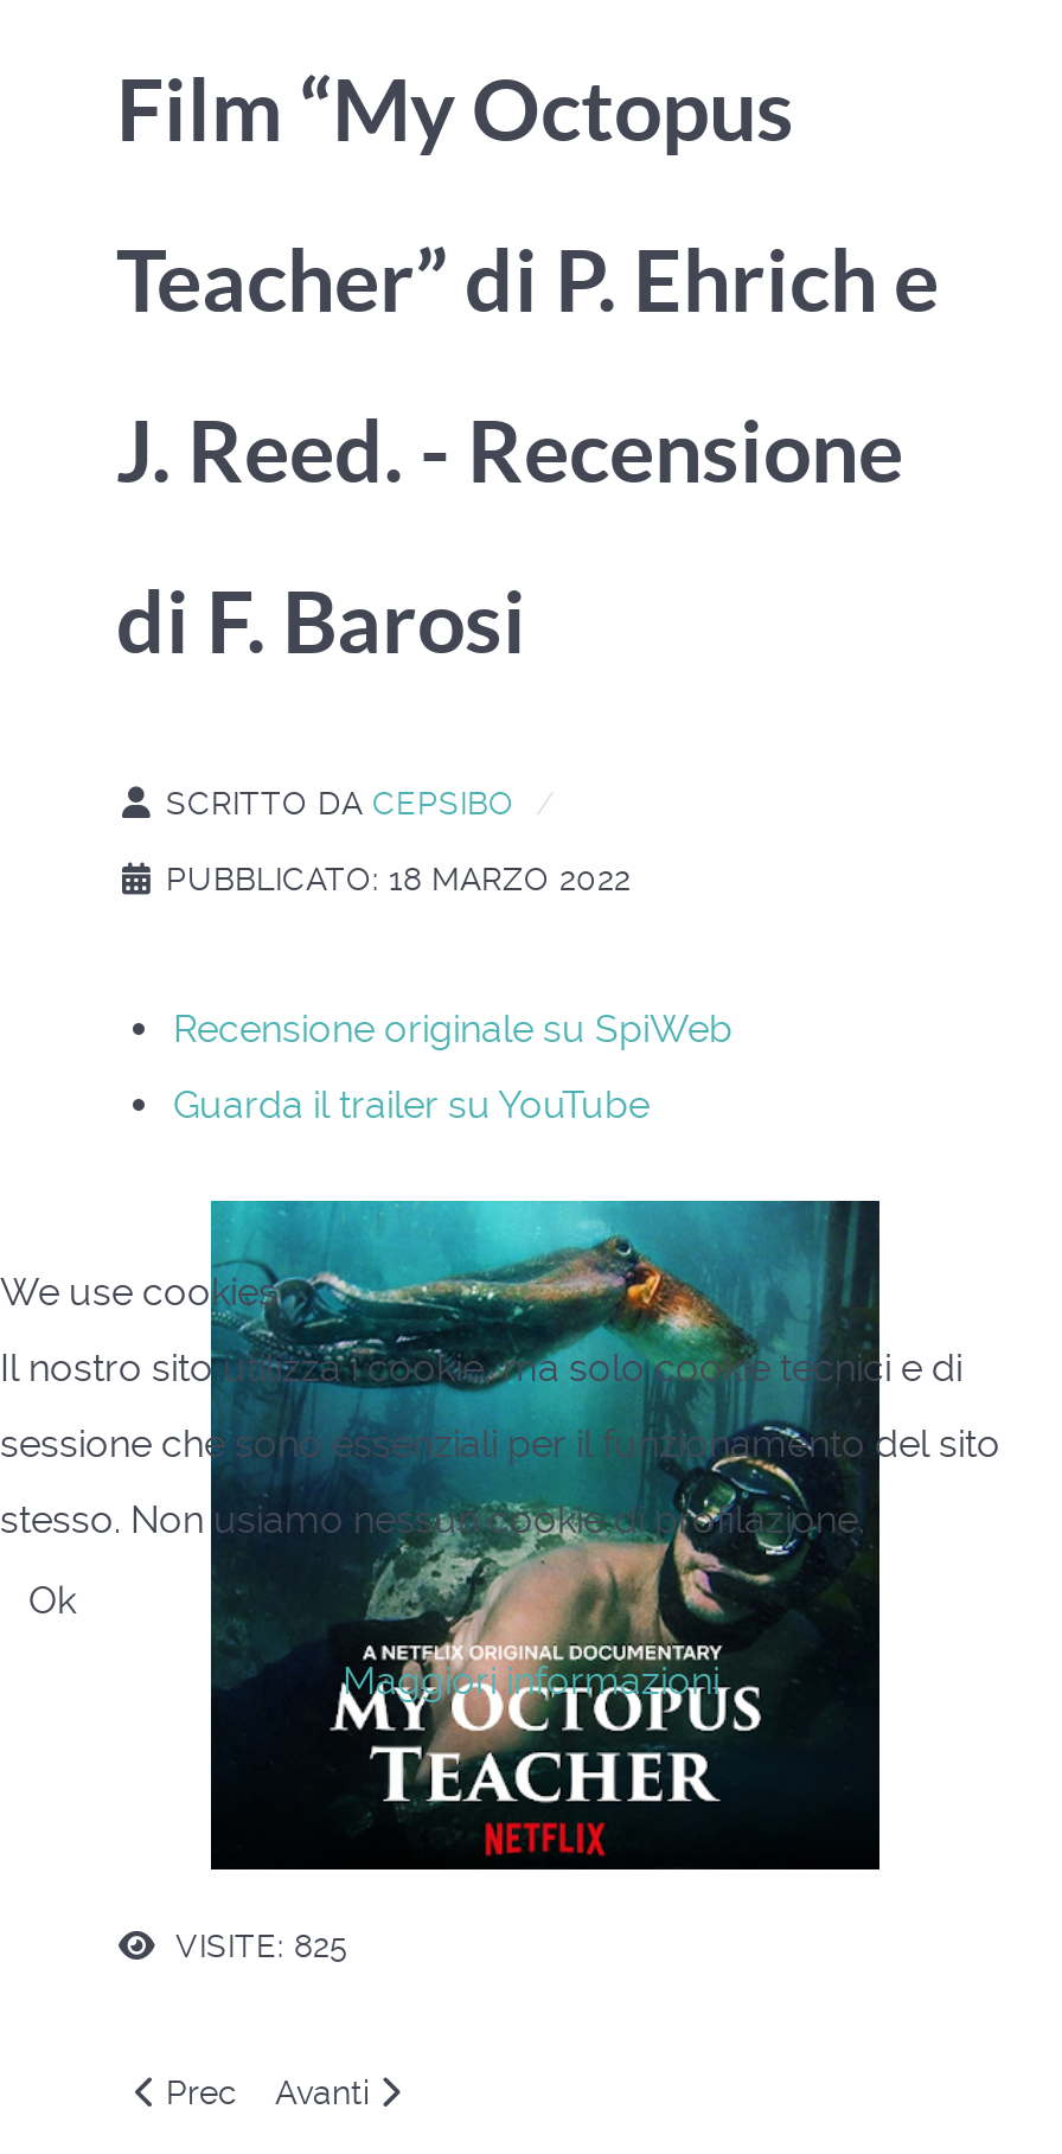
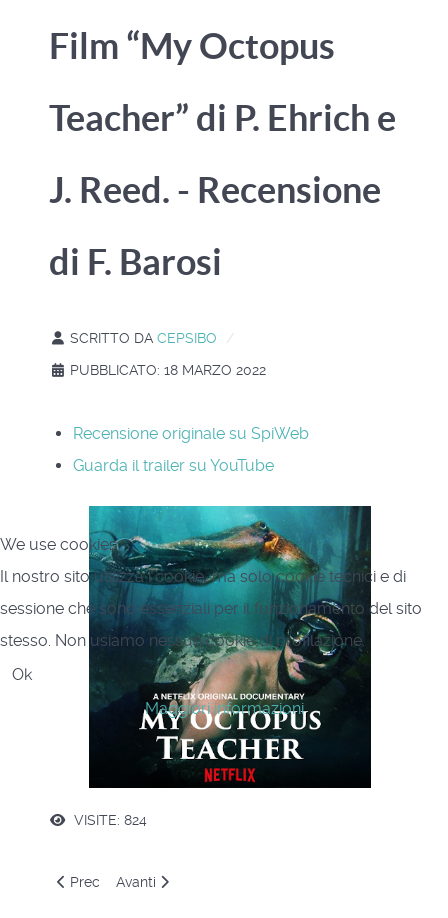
- VISITE: 825
+ VISITE: 824
